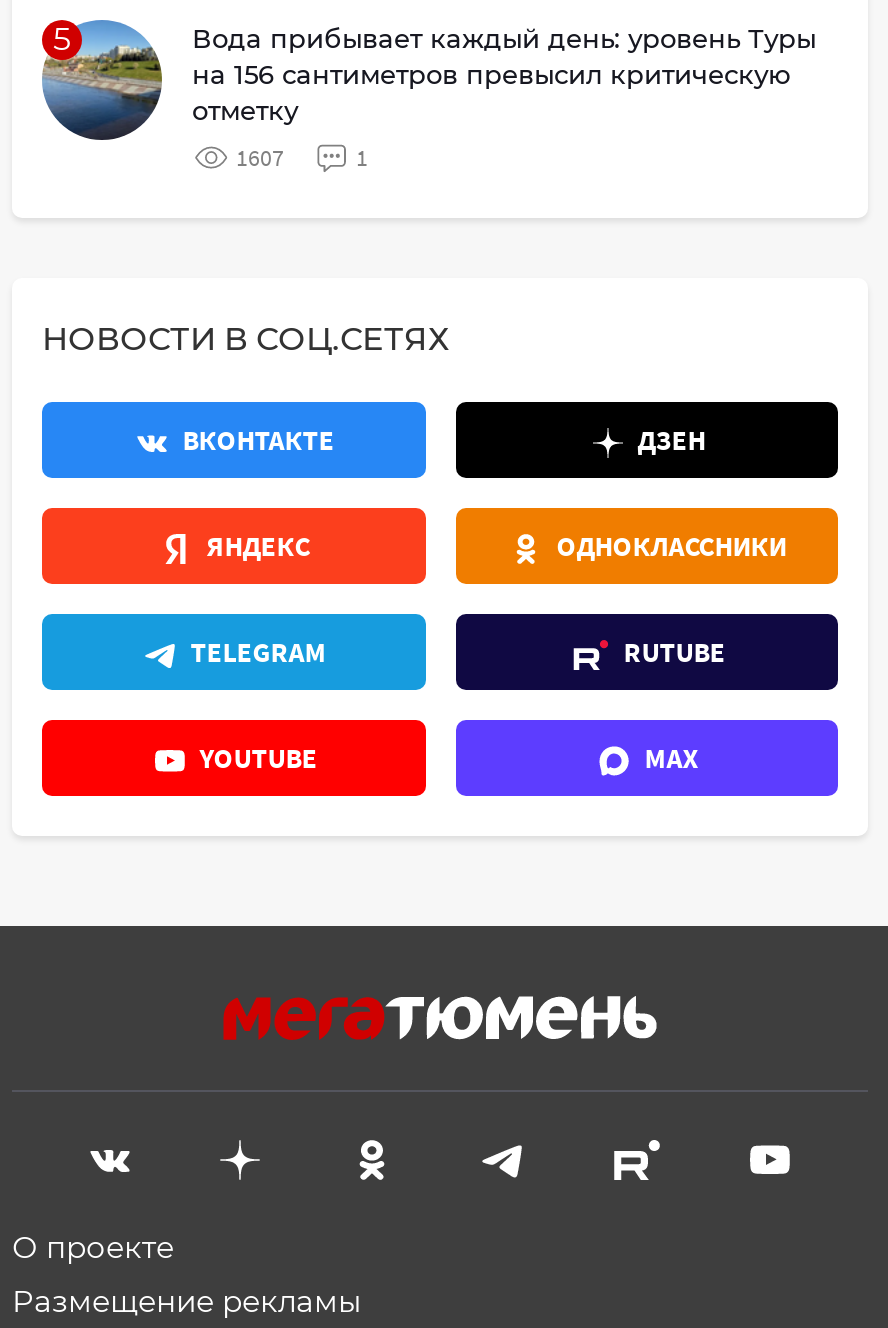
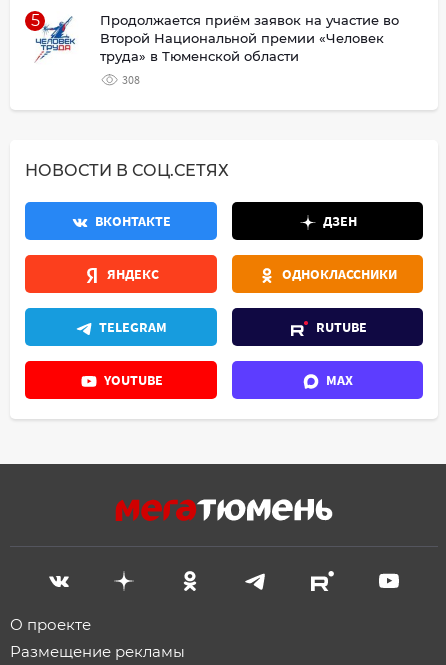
- [image]
- Вода прибывает каждый день: уровень Туры
- на 156 сантиметров превысил критическую
- отметку
+ [image]
+ Продолжается приём заявок на участие во
+ Второй Национальной премии «Человек
+ труда» в Тюменской области

- 1607
- 1
+ 308
